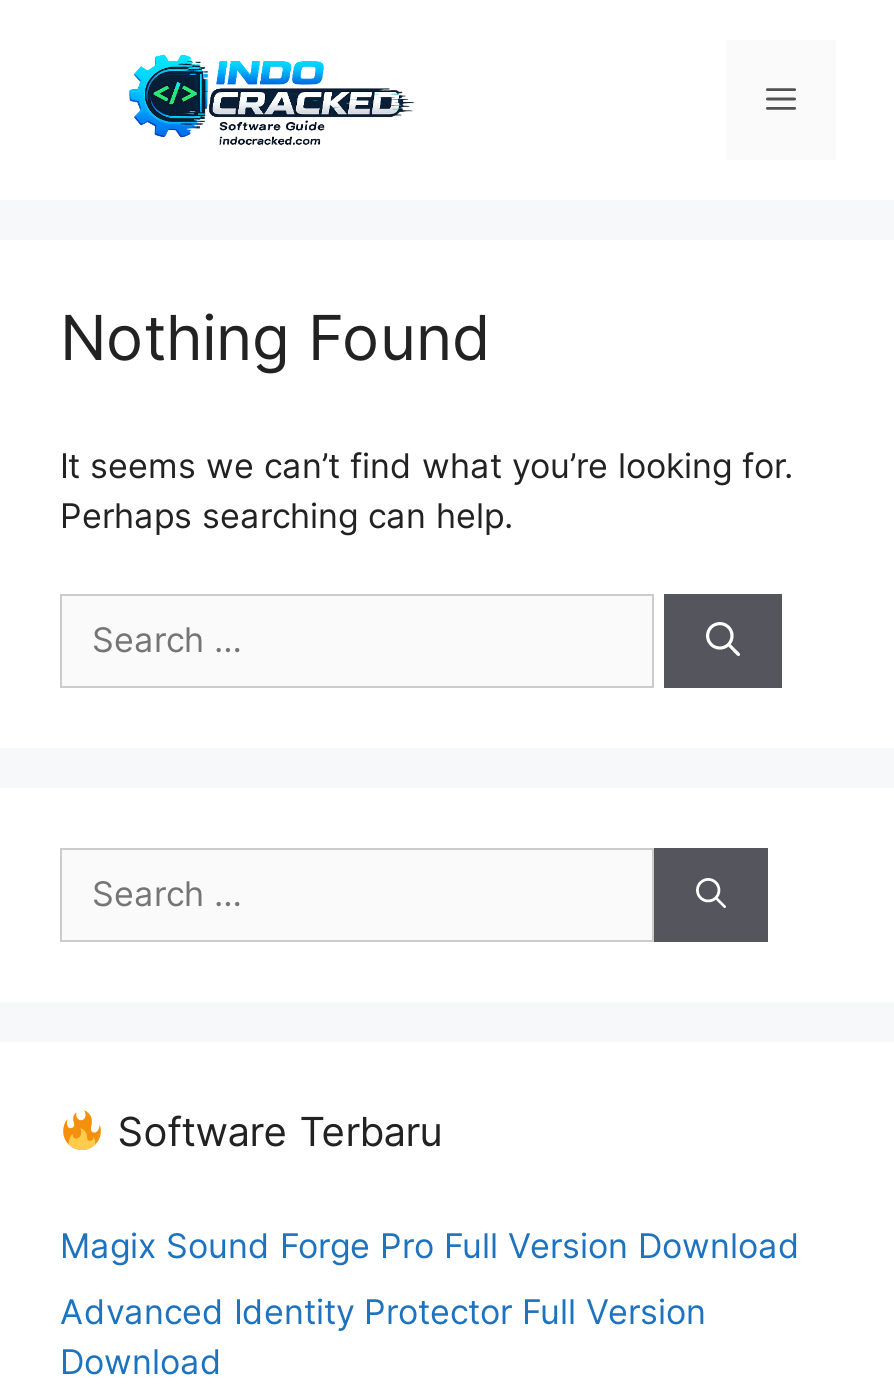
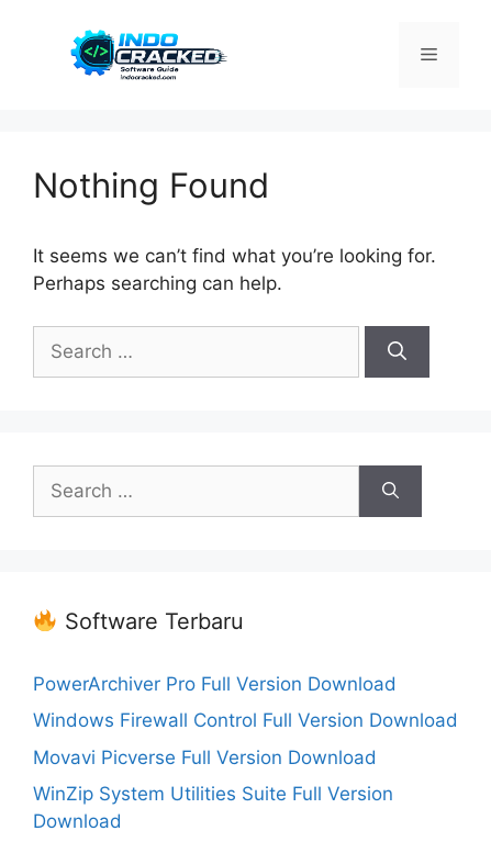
- Magix Sound Forge Pro Full Version Download
- Advanced Identity Protector Full Version
+ PowerArchiver Pro Full Version Download
+ Windows Firewall Control Full Version Download
+ Movavi Picverse Full Version Download
+ WinZip System Utilities Suite Full Version
